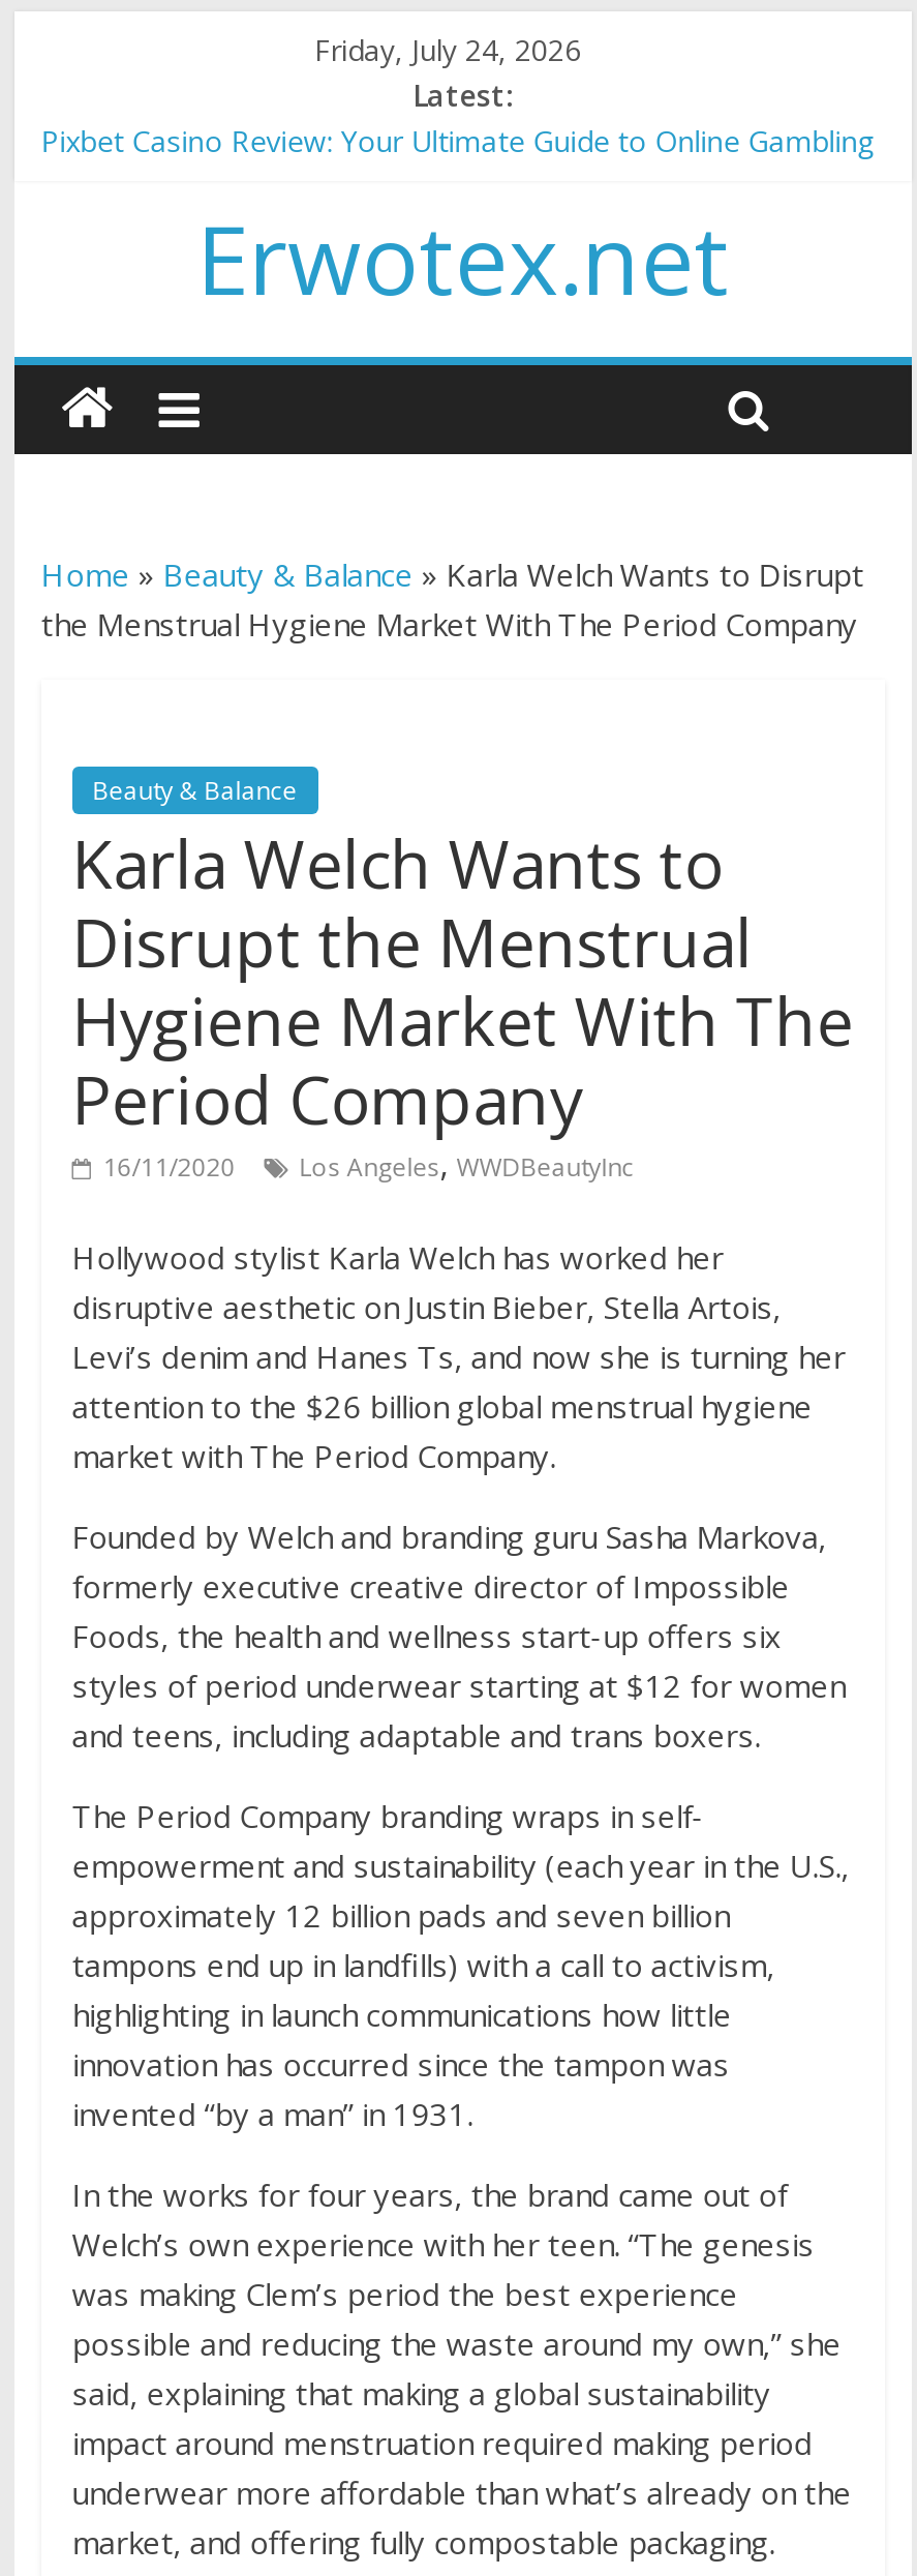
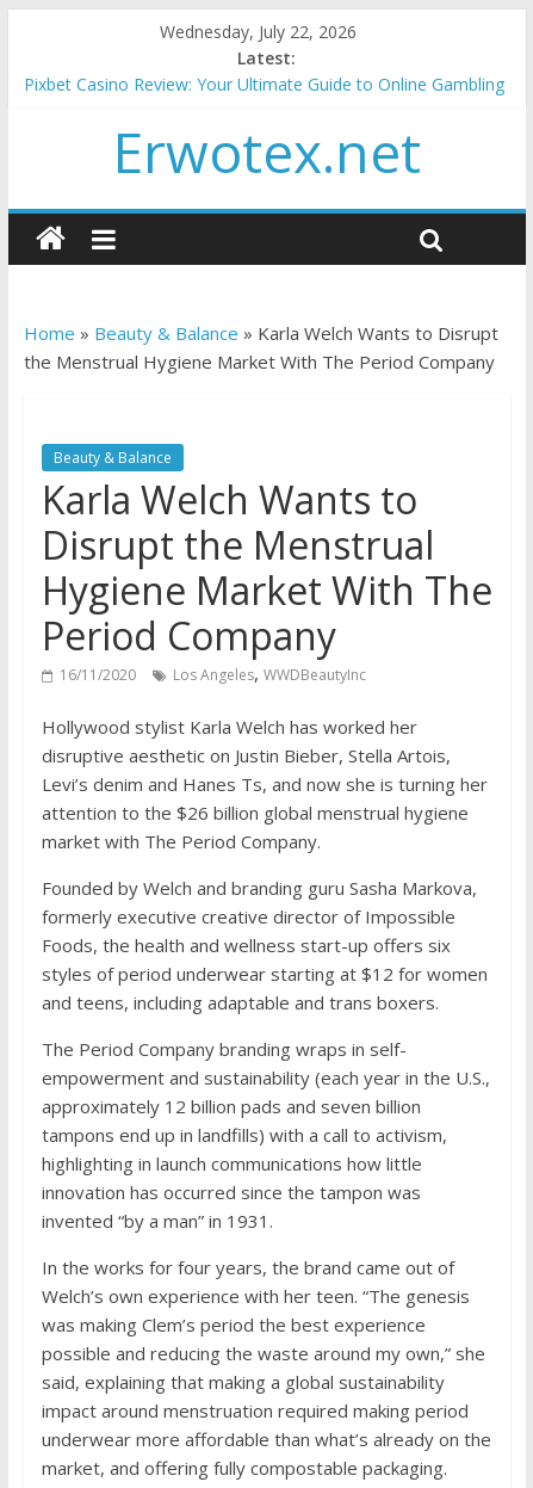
- Friday, July 24, 2026
+ Wednesday, July 22, 2026
